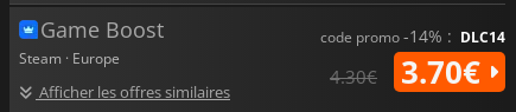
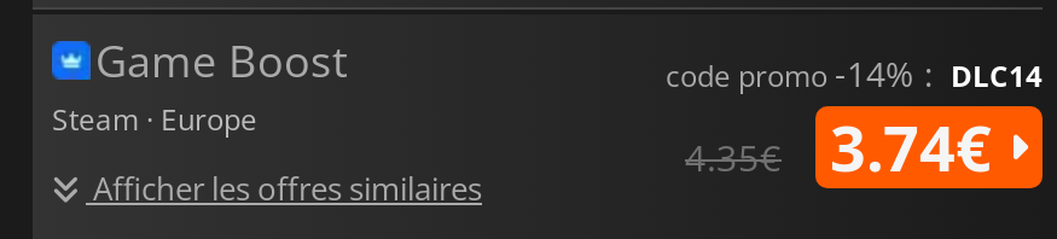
- 4.30€
- 3.70€
+ 4.35€
+ 3.74€
